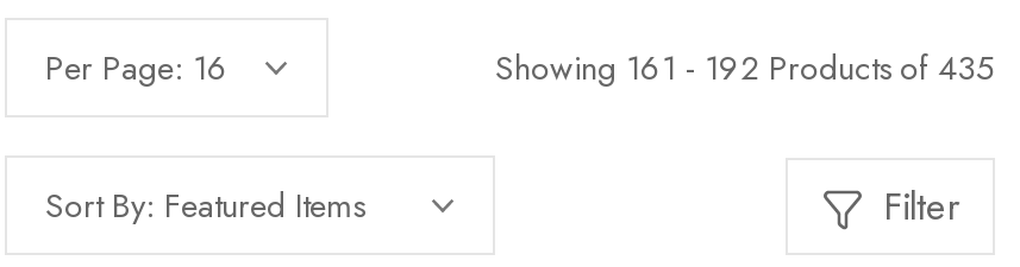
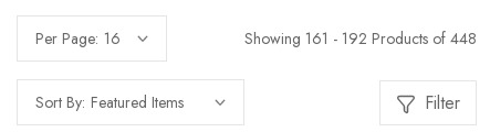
- Showing 161 - 192 Products of 435
+ Showing 161 - 192 Products of 448
